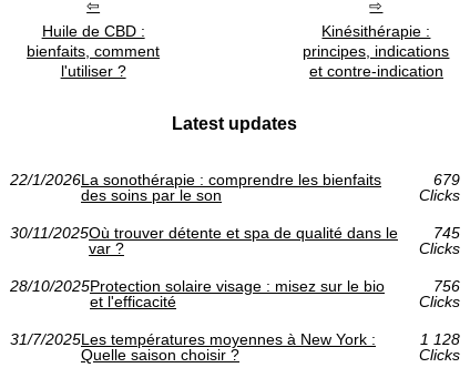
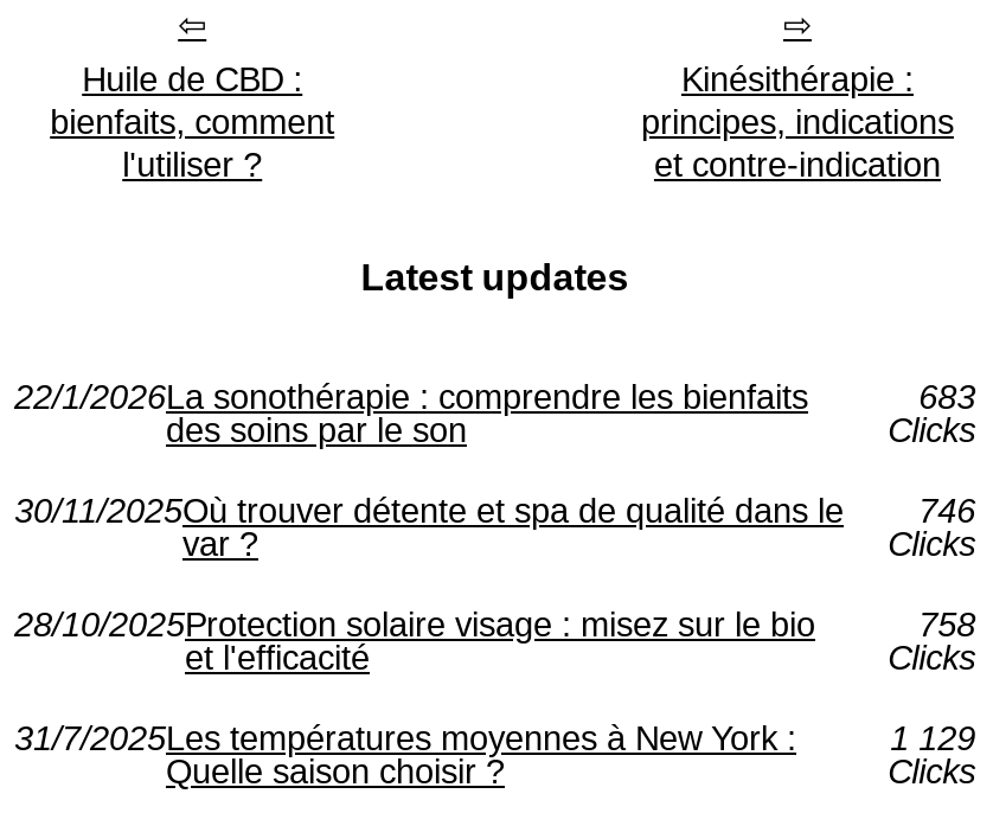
- 679
+ 683

- 30/11/2025Où trouver détente et spa de qualité dans le 745
+ 30/11/2025Où trouver détente et spa de qualité dans le 746

- 756
+ 758

- 1 128
+ 1 129
